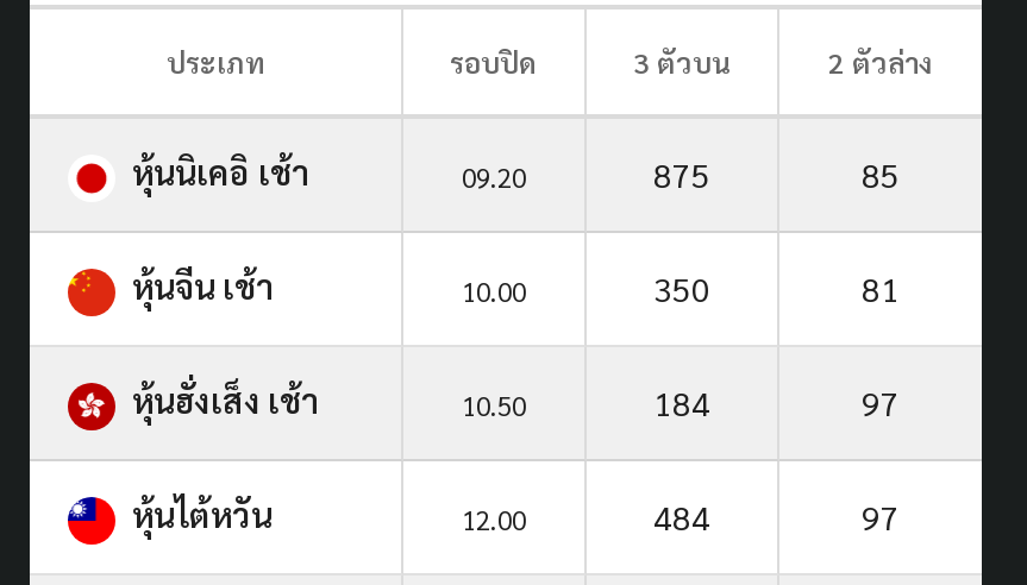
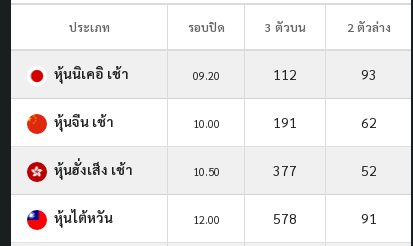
- 875
+ 112

- 85
+ 93

- 350
+ 191

- 81
+ 62

- 184
+ 377

- 97
+ 52

- 484
+ 578

- 97
+ 91
